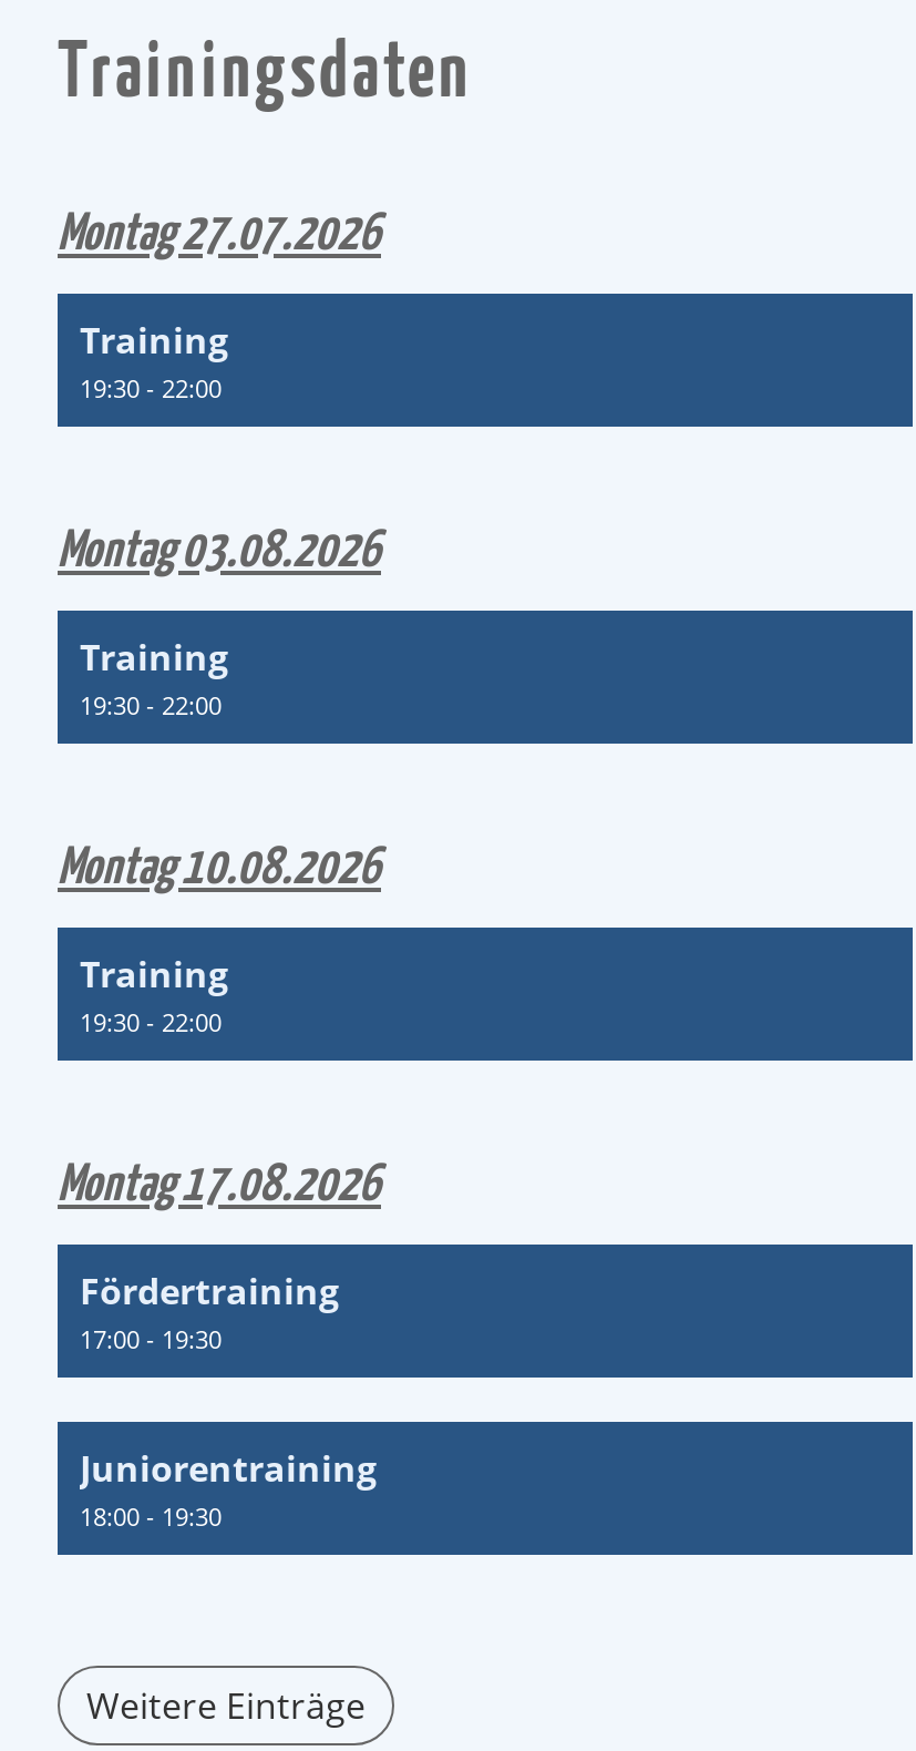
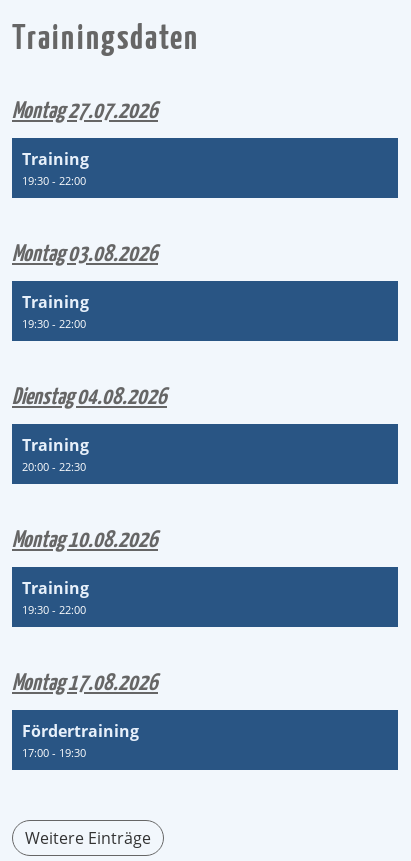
+ Dienstag 04.08.2026
+ Training
+ 20:00 - 22:30

moved down: Montag 10.08.2026 | Training | 19:30 - 22:00 | Montag 17.08.2026 | Fördertraining | 17:00 - 19:30

- Juniorentraining
- 18:00 - 19:30
